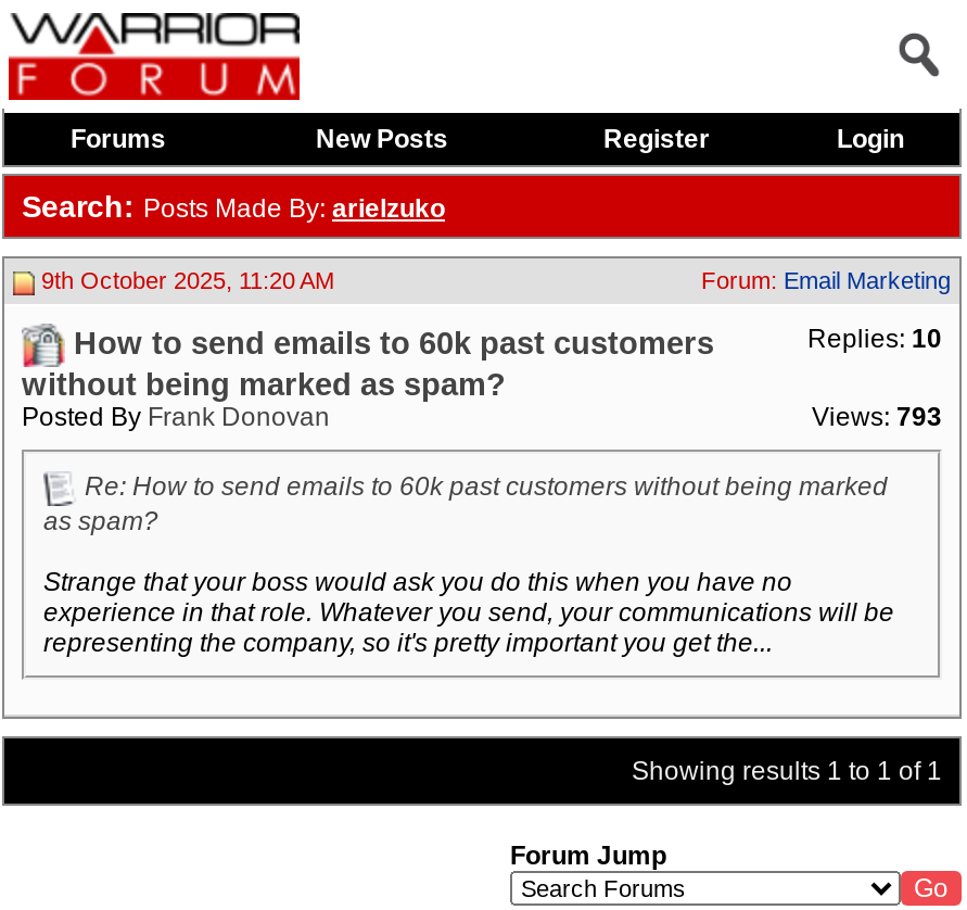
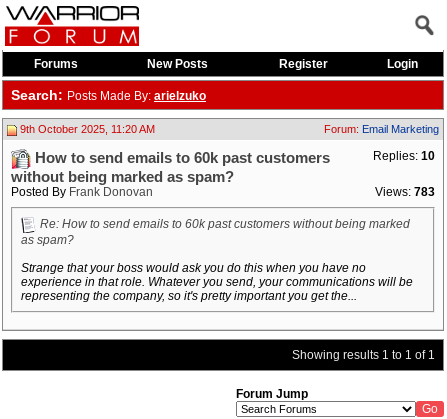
- Views: 793
+ Views: 783
